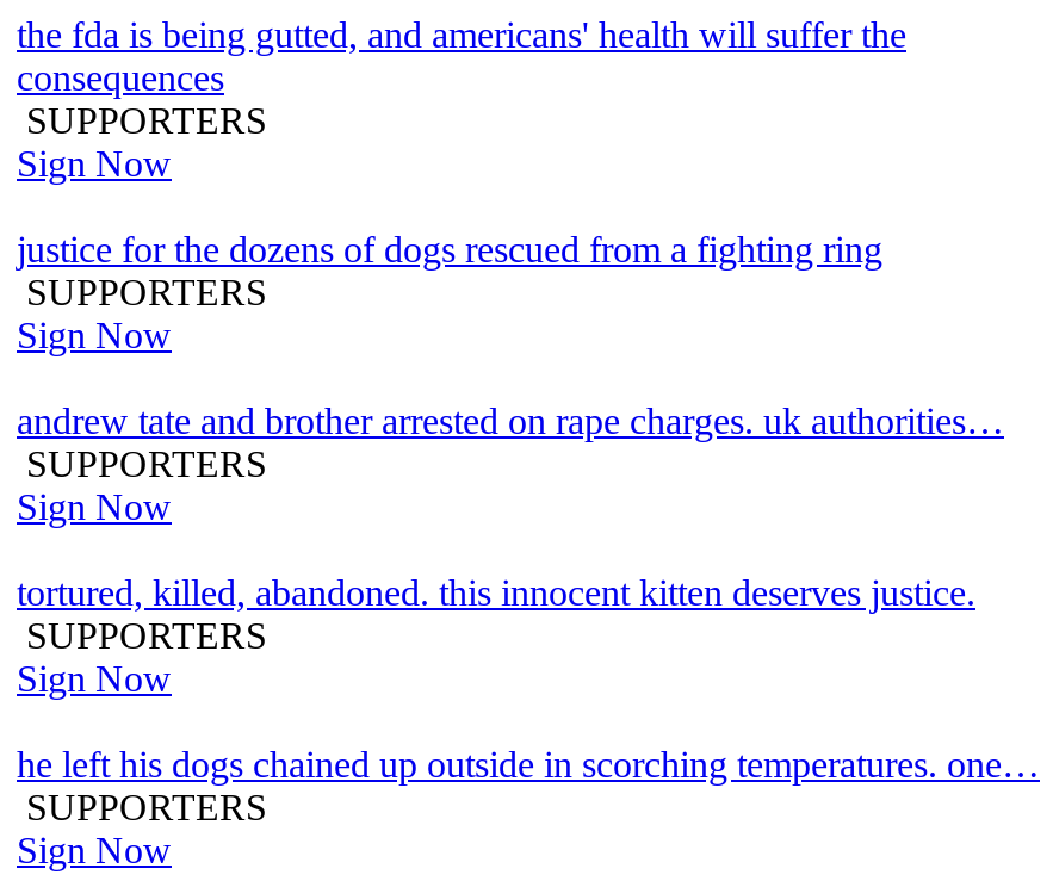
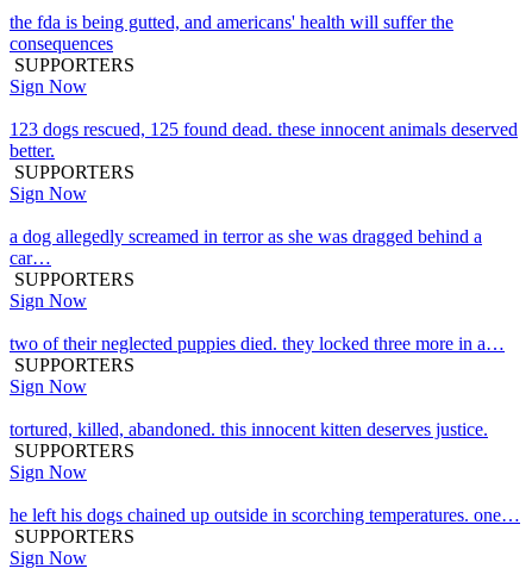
- justice for the dozens of dogs rescued from a fighting ring
+ 123 dogs rescued, 125 found dead. these innocent animals deserved
+ better.

- andrew tate and brother arrested on rape charges. uk authorities…
+ a dog allegedly screamed in terror as she was dragged behind a
+ car…
+ SUPPORTERS
+ Sign Now
+ two of their neglected puppies died. they locked three more in a…
